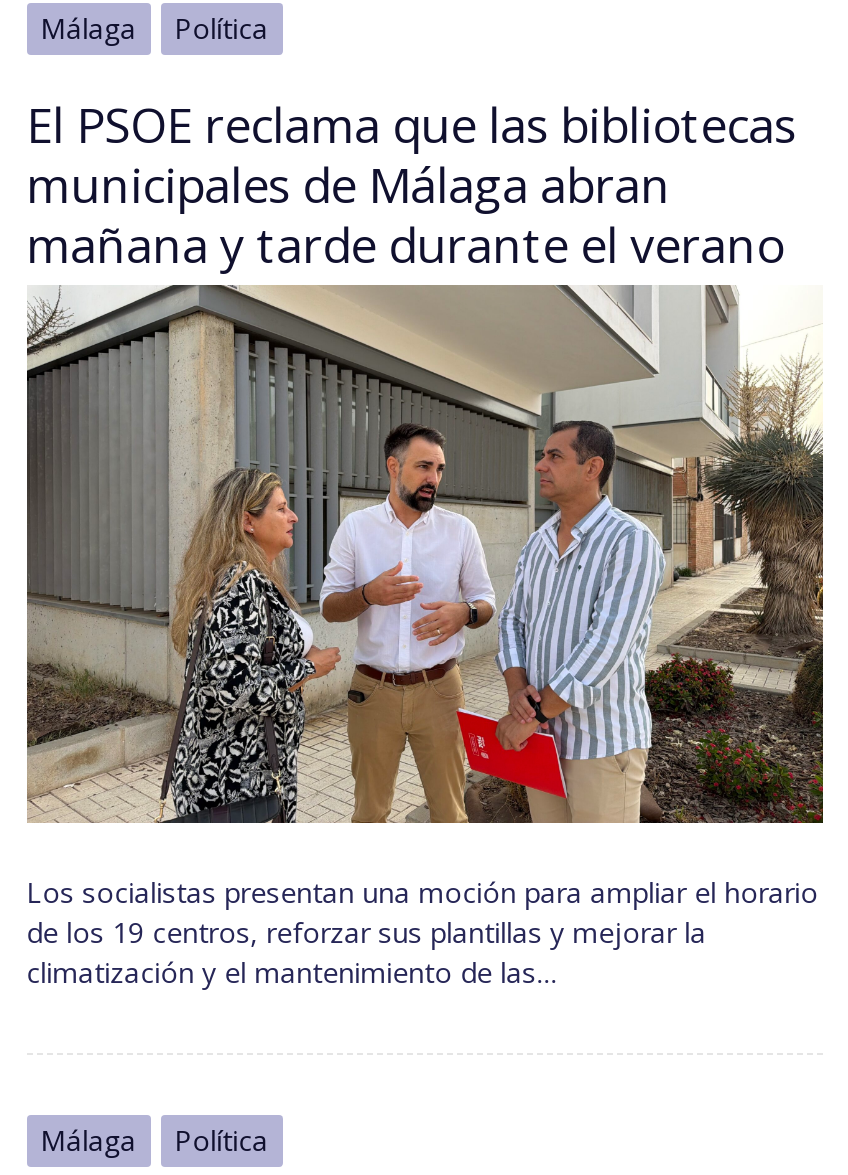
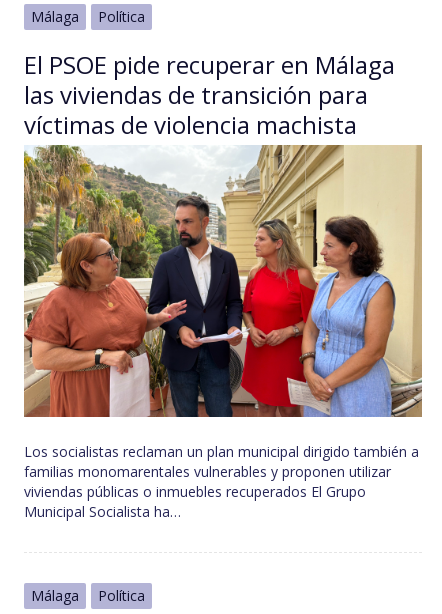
- El PSOE reclama que las bibliotecas
- municipales de Málaga abran
- mañana y tarde durante el verano
+ El PSOE pide recuperar en Málaga
+ las viviendas de transición para
+ víctimas de violencia machista

- [image]
- Los socialistas presentan una moción para ampliar el horario
- de los 19 centros, reforzar sus plantillas y mejorar la
- climatización y el mantenimiento de las…
+ [image]
+ Los socialistas reclaman un plan municipal dirigido también a
+ familias monomarentales vulnerables y proponen utilizar
+ viviendas públicas o inmuebles recuperados El Grupo
+ Municipal Socialista ha…
